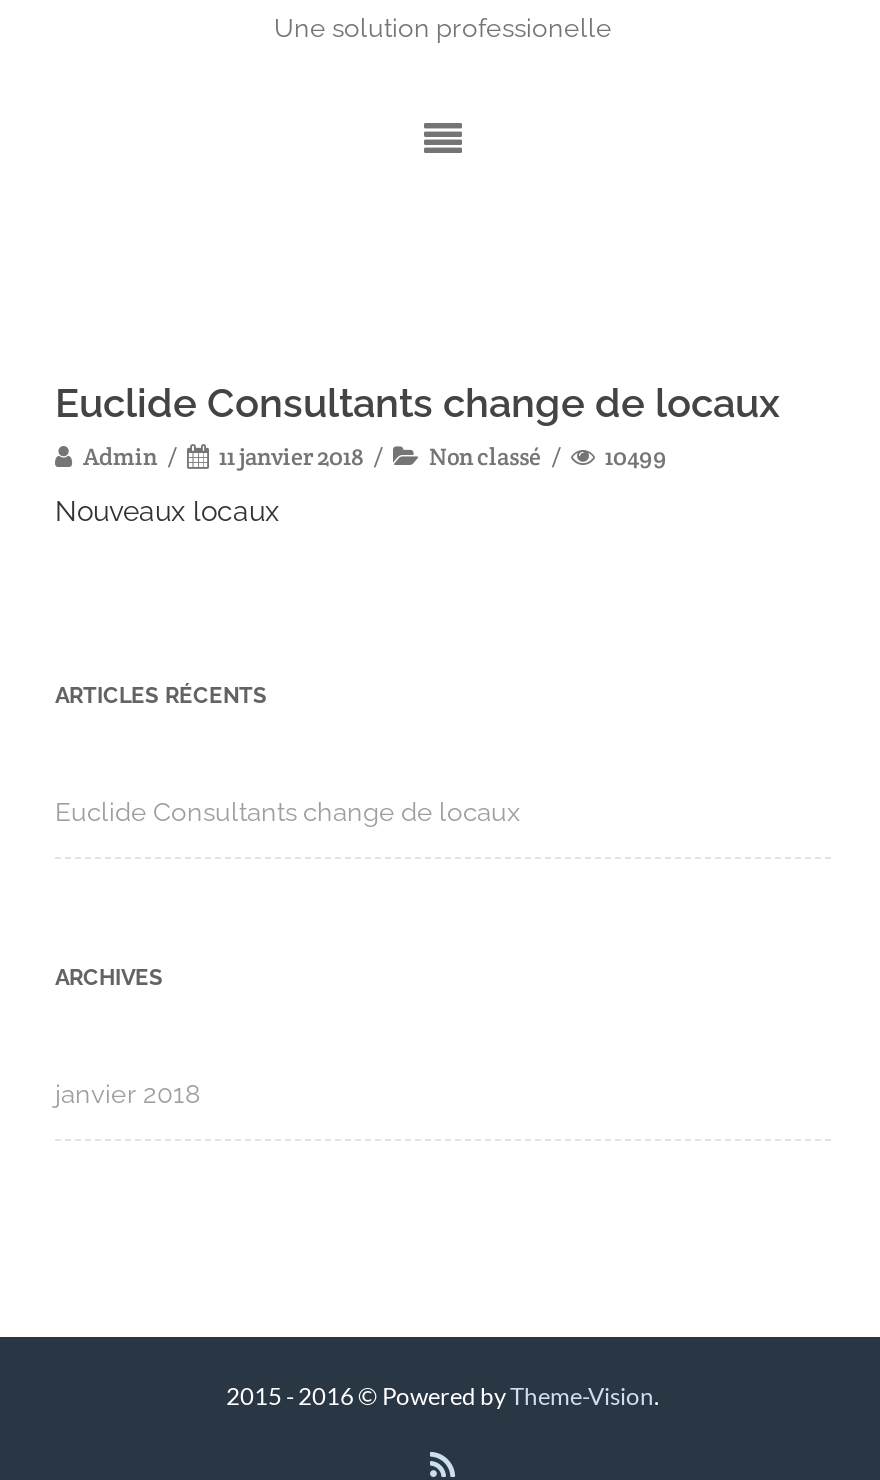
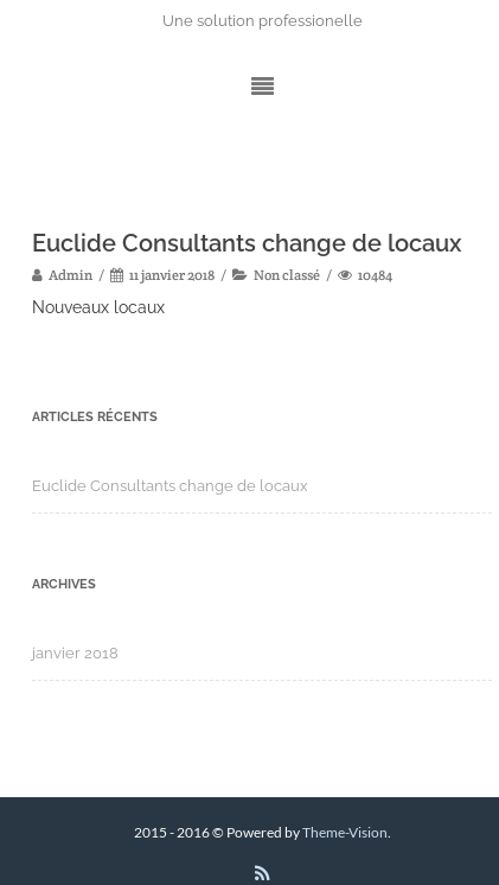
- Non classé 10499
+ Non classé 10484
